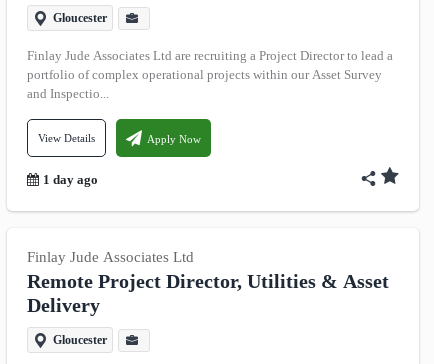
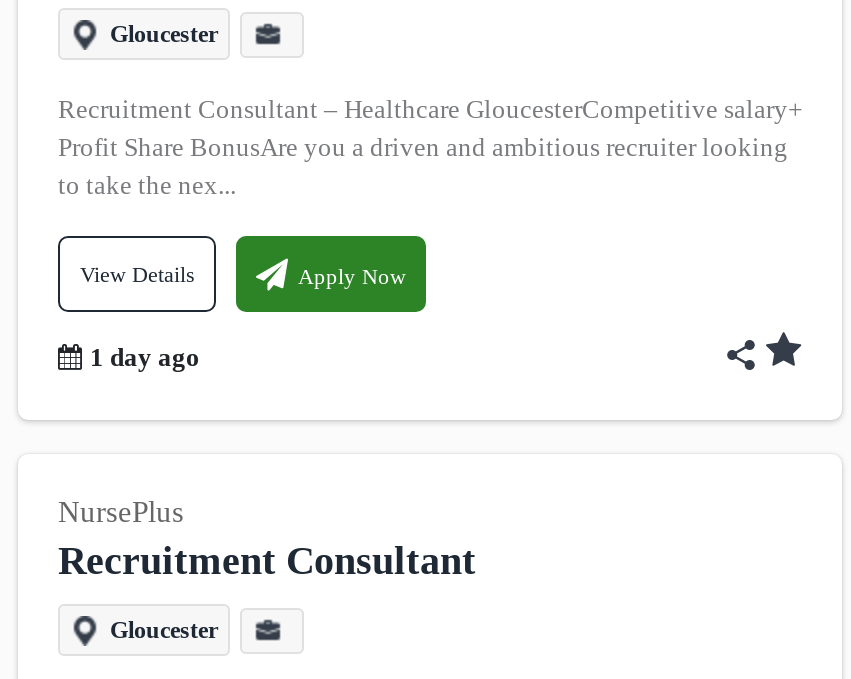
- Finlay Jude Associates Ltd are recruiting a Project Director to lead a
- portfolio of complex operational projects within our Asset Survey
- and Inspectio...
+ Recruitment Consultant – Healthcare GloucesterCompetitive salary+
+ Profit Share BonusAre you a driven and ambitious recruiter looking
+ to take the nex...

- Finlay Jude Associates Ltd
- Remote Project Director, Utilities & Asset
- Delivery
+ NursePlus
+ Recruitment Consultant
